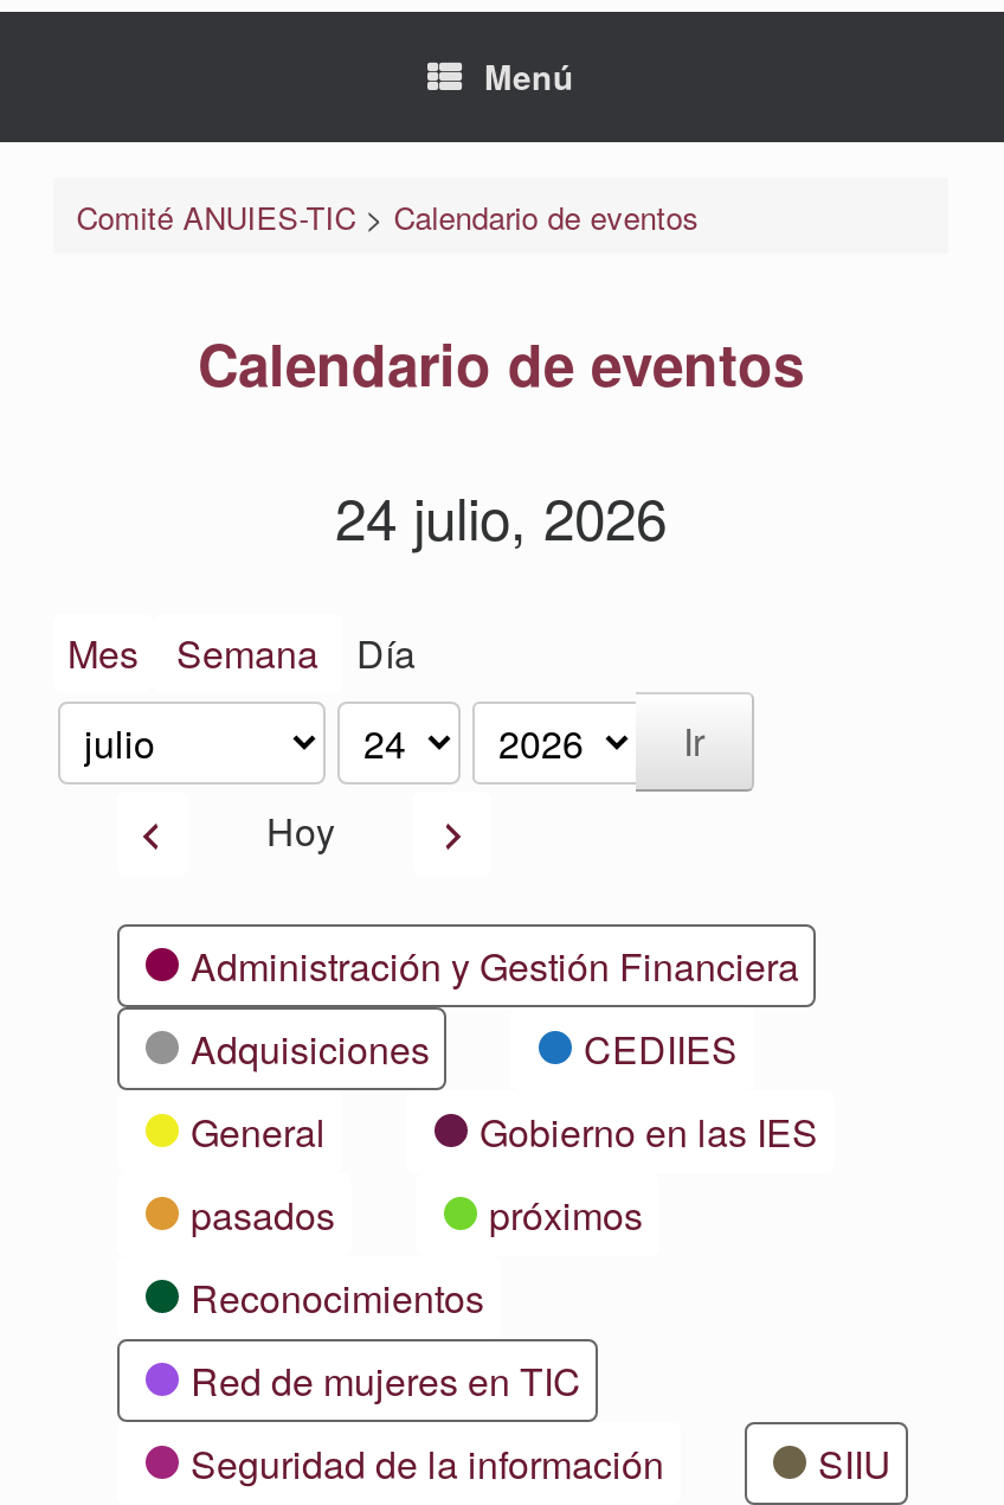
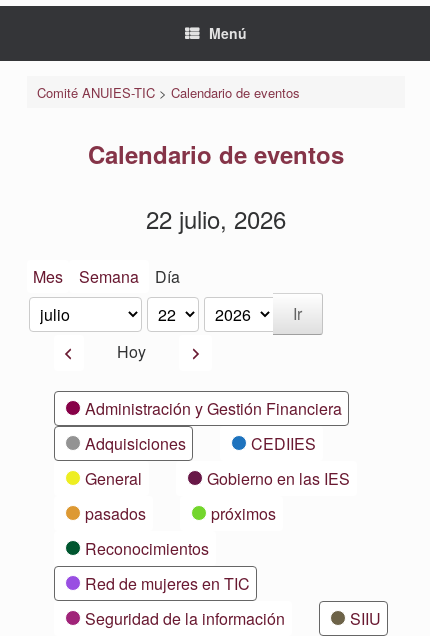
- 24 julio, 2026
+ 22 julio, 2026
